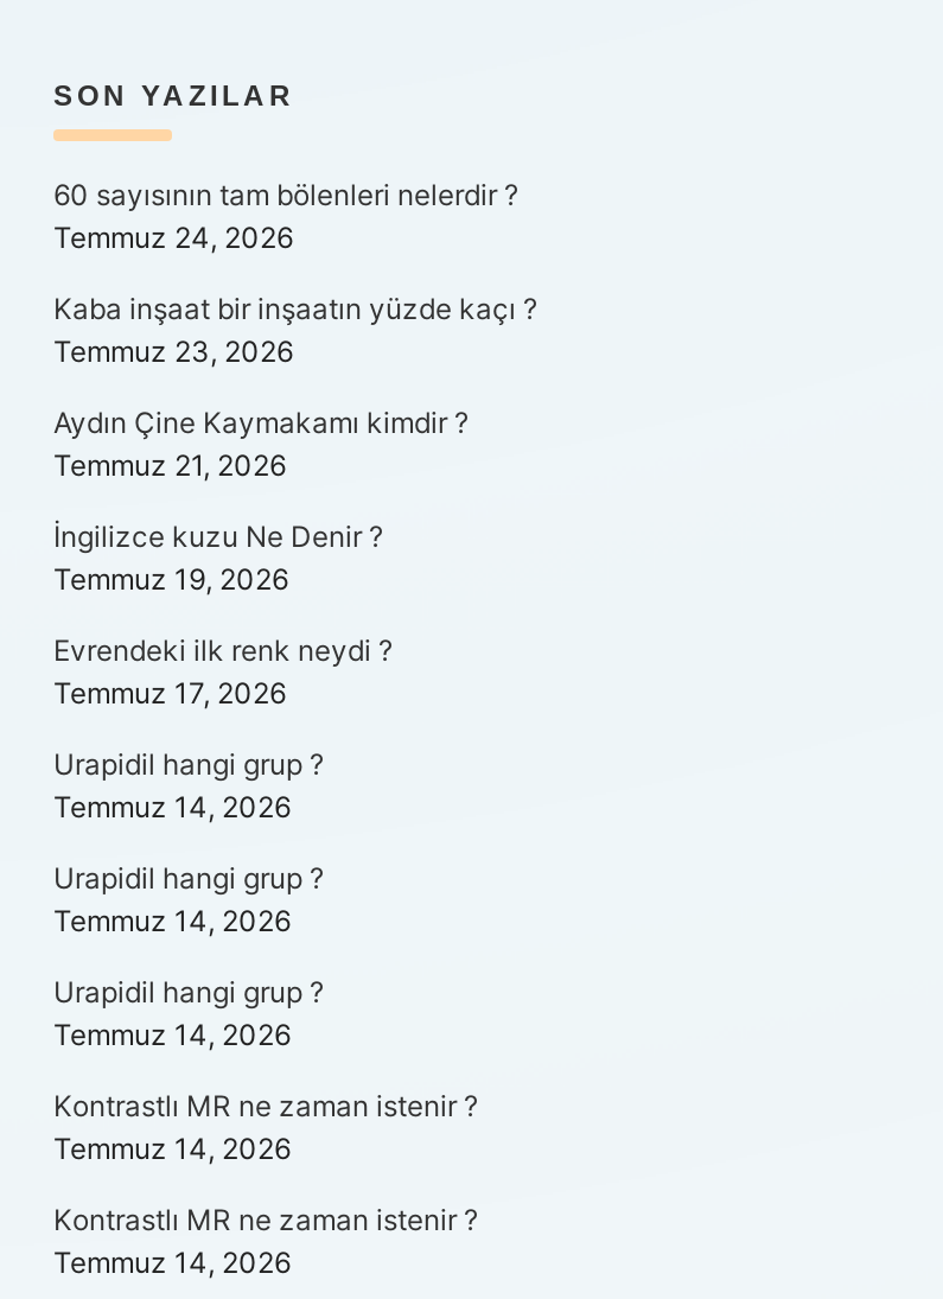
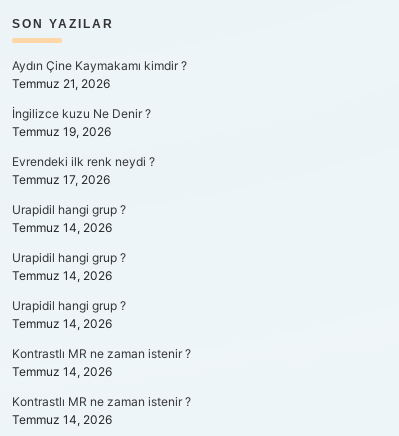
- 60 sayısının tam bölenleri nelerdir ?
- Temmuz 24, 2026
- Kaba inşaat bir inşaatın yüzde kaçı ?
- Temmuz 23, 2026
